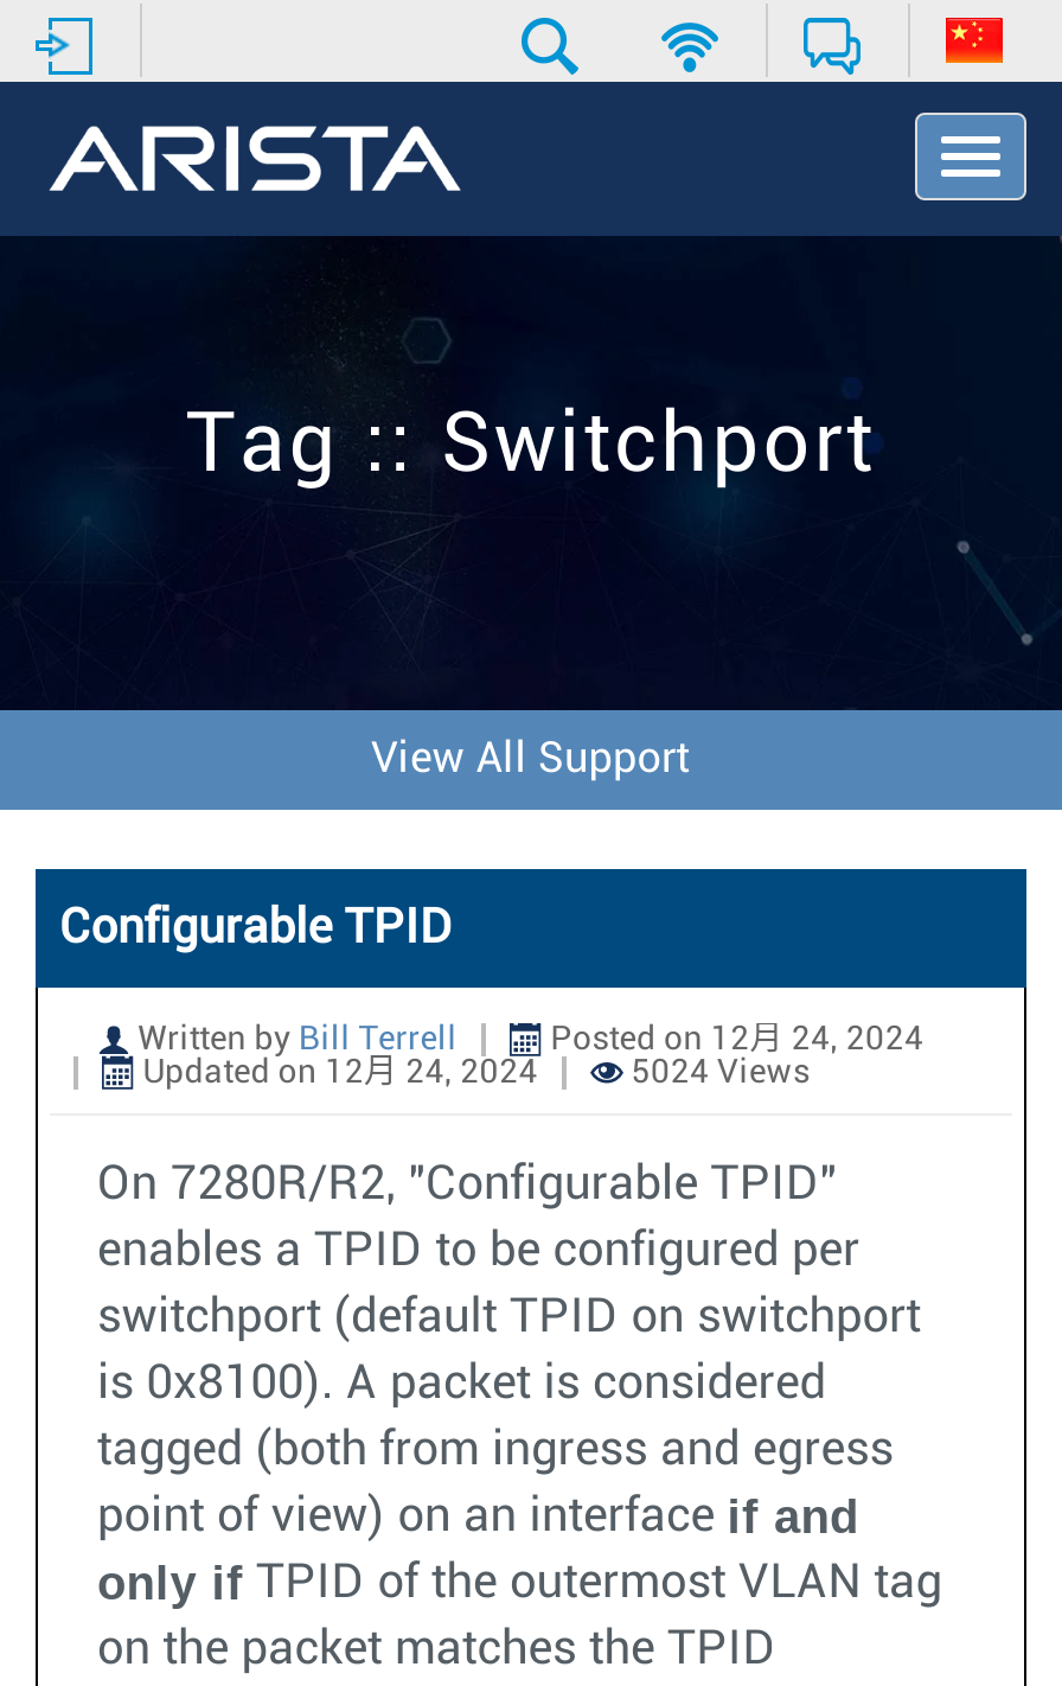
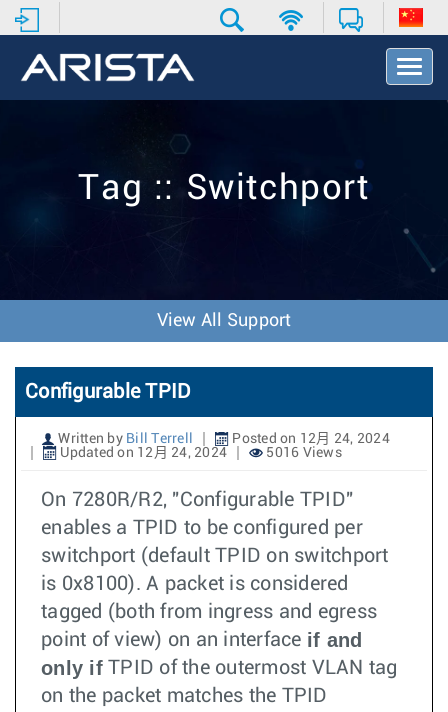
- 5024 Views
+ 5016 Views
